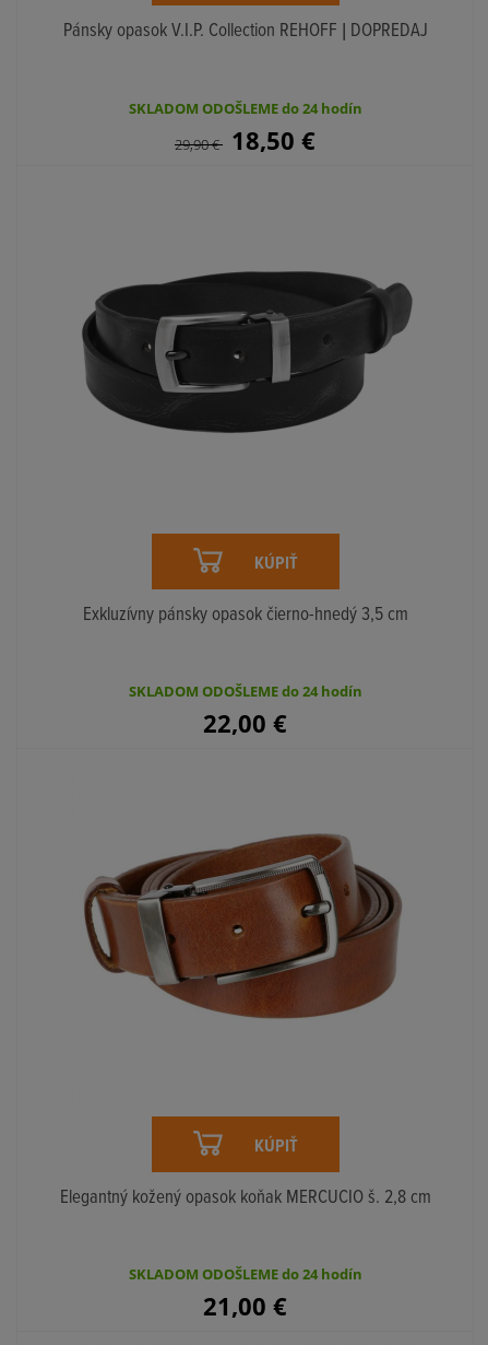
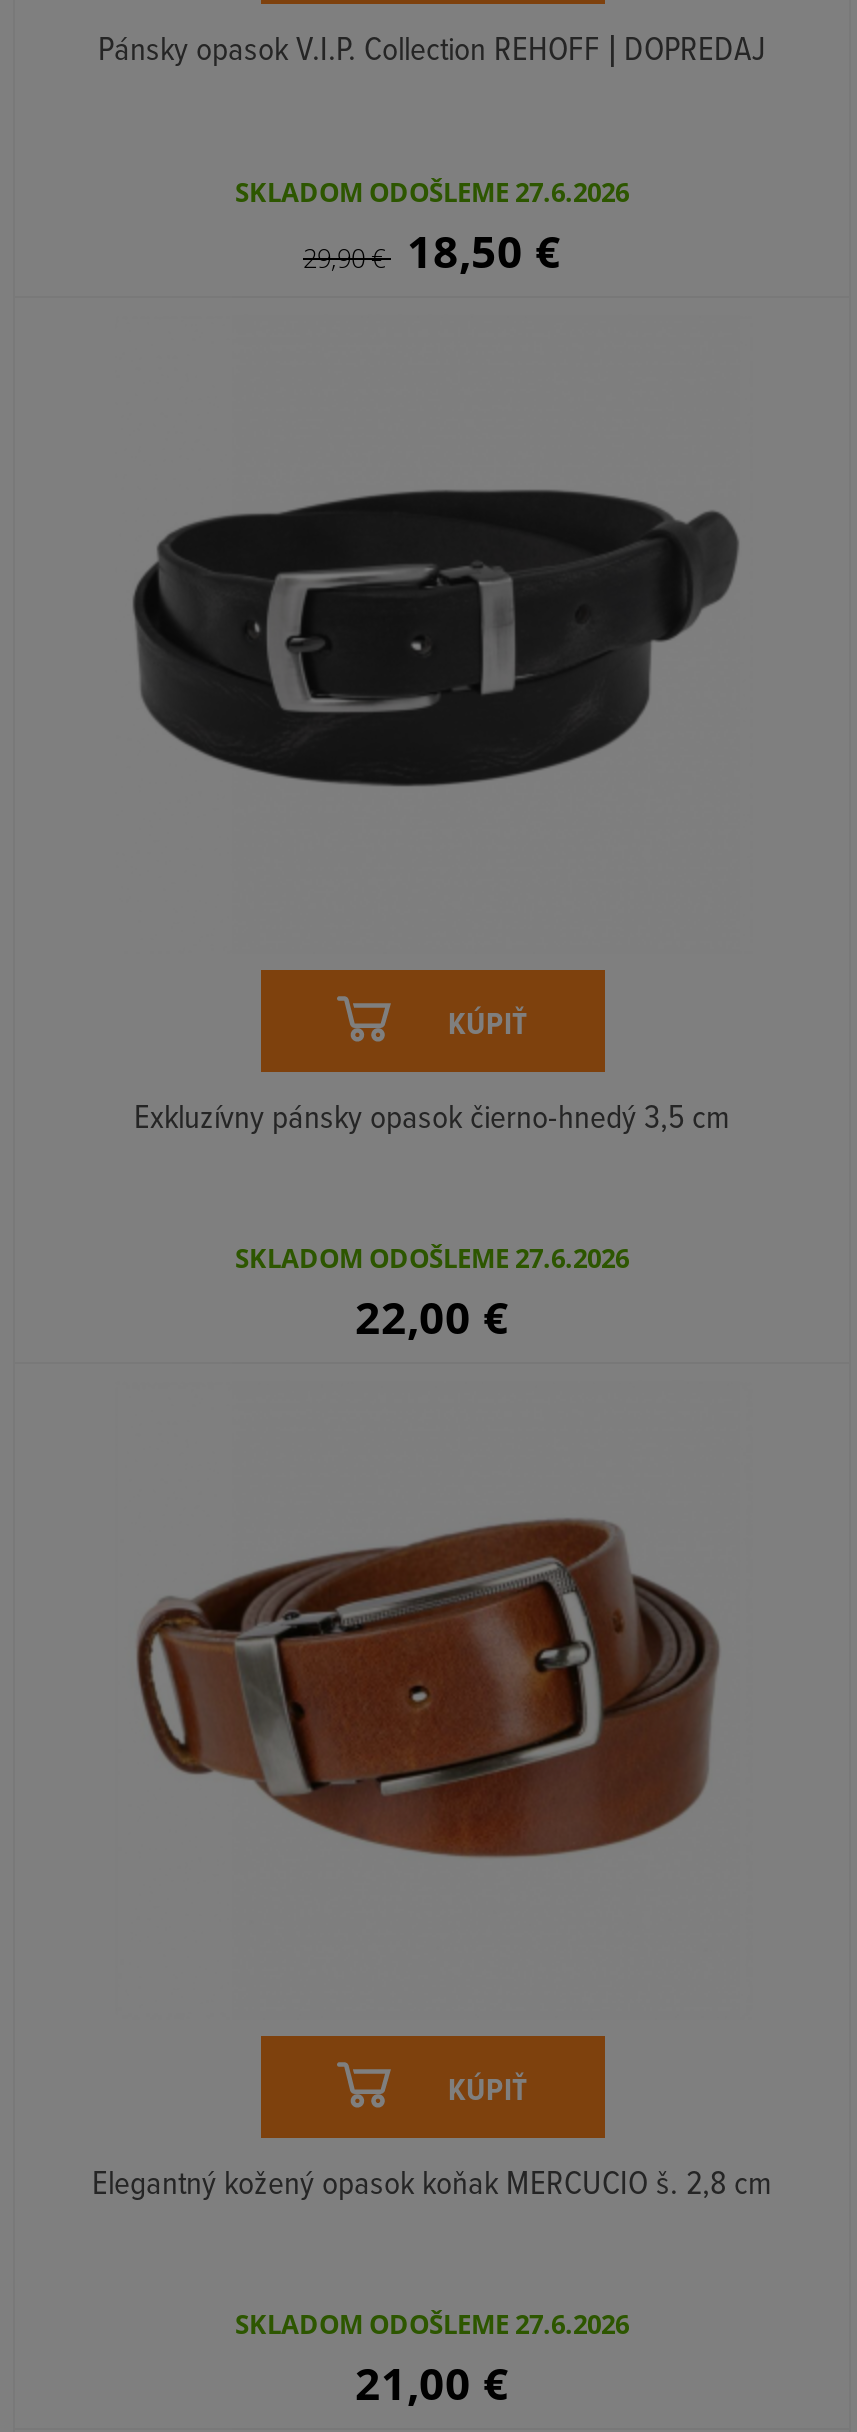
- SKLADOM ODOŠLEME do 24 hodín
+ SKLADOM ODOŠLEME 27.6.2026

- SKLADOM ODOŠLEME do 24 hodín
+ SKLADOM ODOŠLEME 27.6.2026

- SKLADOM ODOŠLEME do 24 hodín
+ SKLADOM ODOŠLEME 27.6.2026
